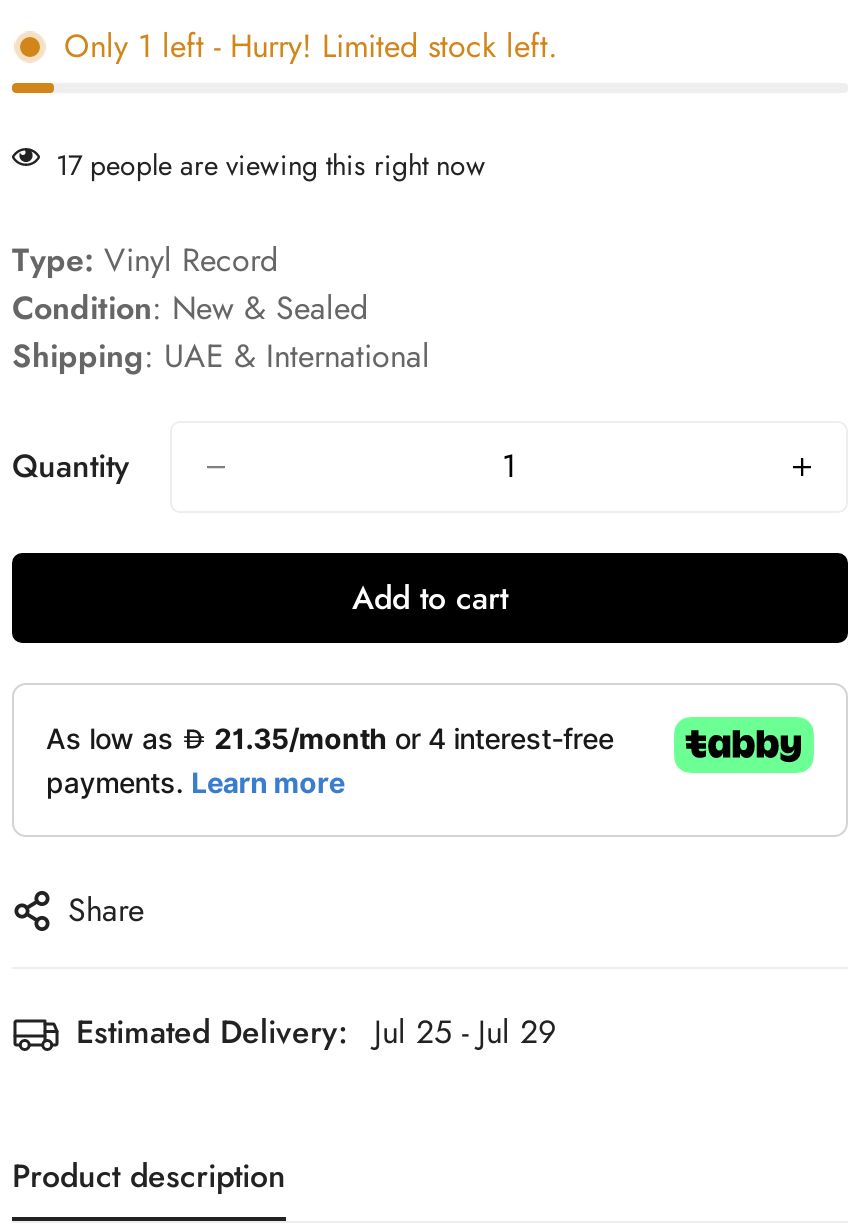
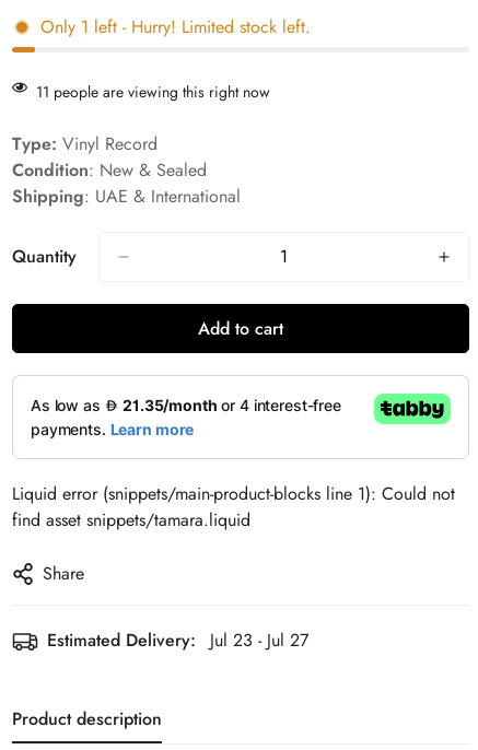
- 17 people are viewing this right now
+ 11 people are viewing this right now

+ Liquid error (snippets/main-product-blocks line 1): Could not
+ find asset snippets/tamara.liquid

- Estimated Delivery: Jul 25 - Jul 29
+ Estimated Delivery: Jul 23 - Jul 27
